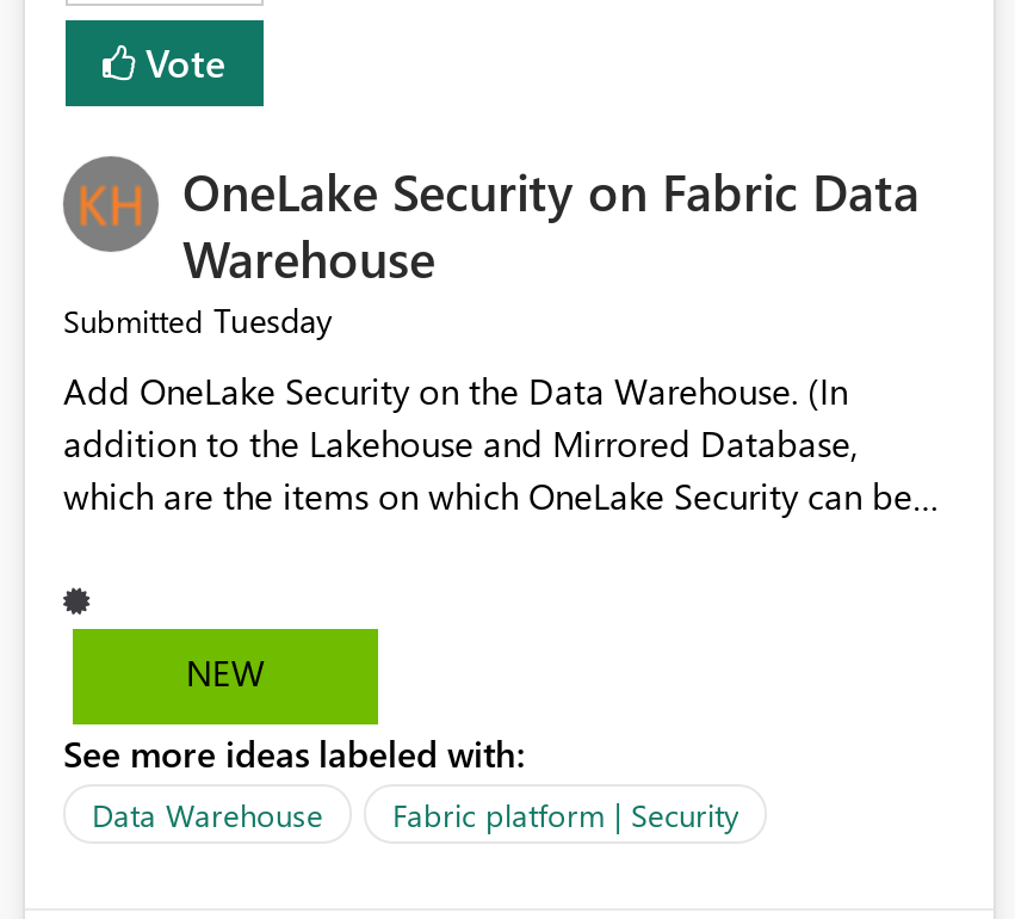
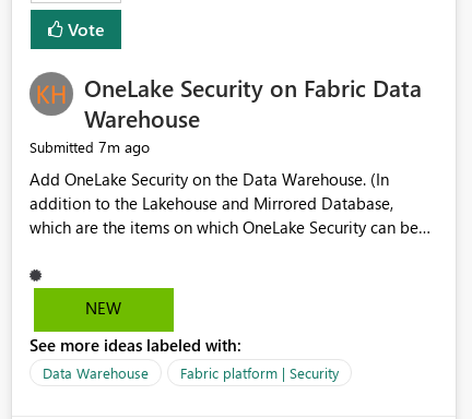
- Submitted Tuesday
+ Submitted 7m ago
